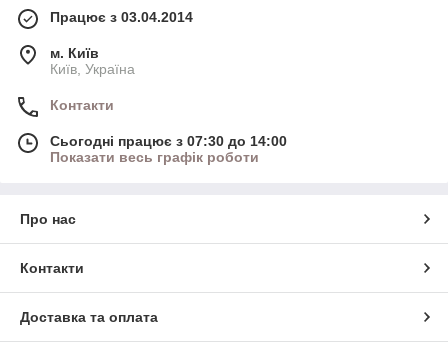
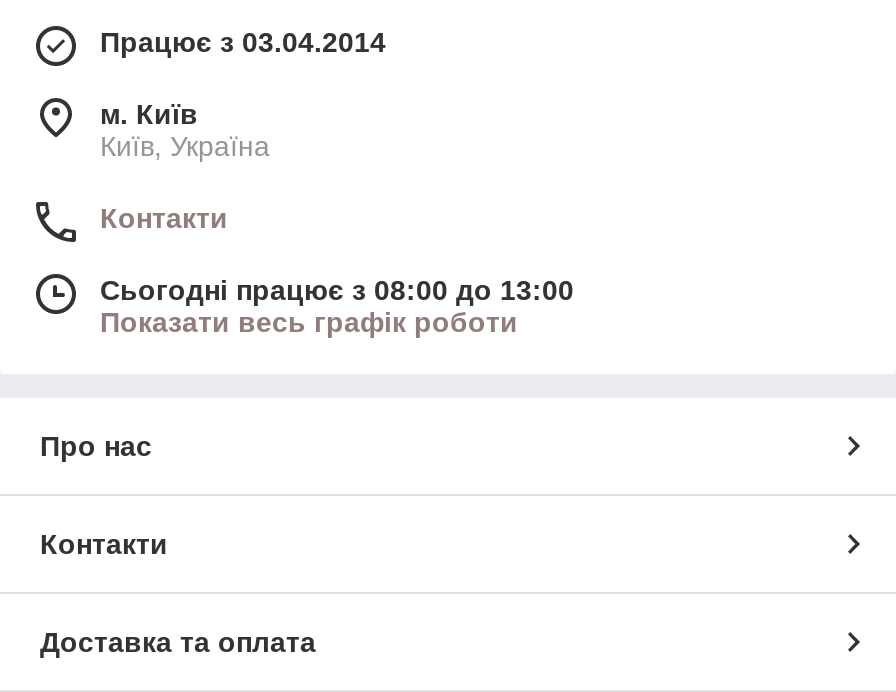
- Сьогодні працює з 07:30 до 14:00
+ Сьогодні працює з 08:00 до 13:00
